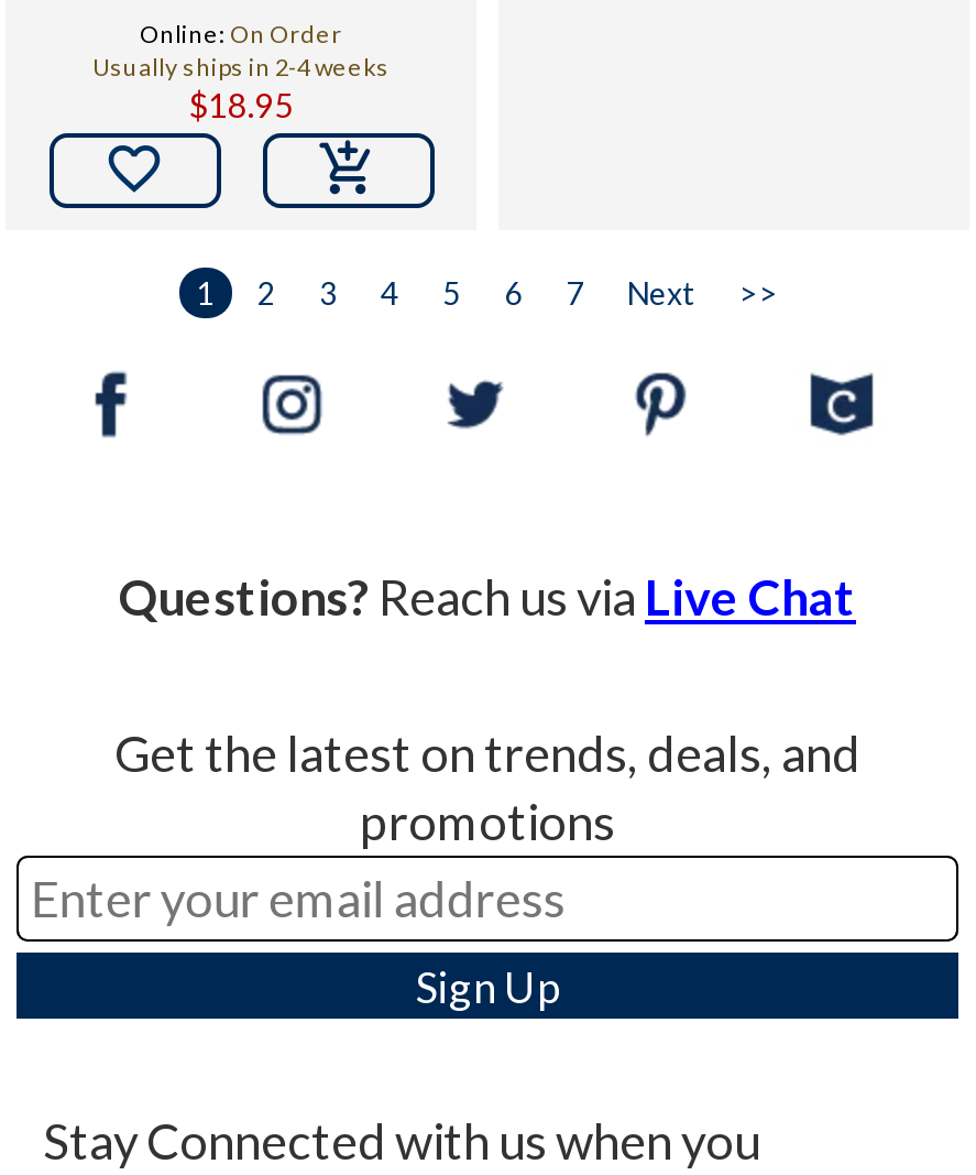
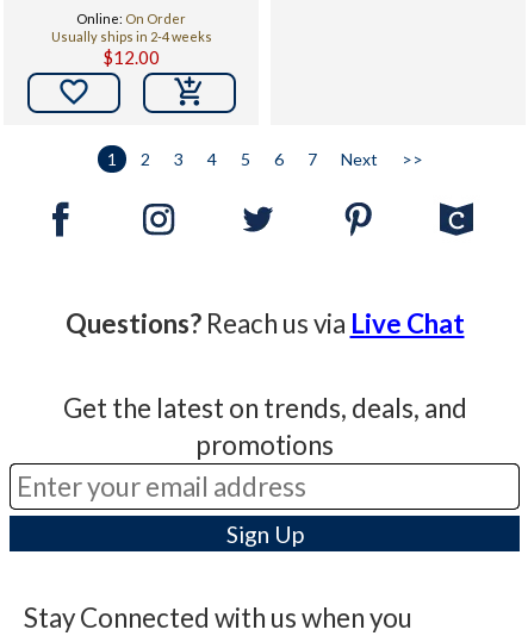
- $18.95
+ $12.00
